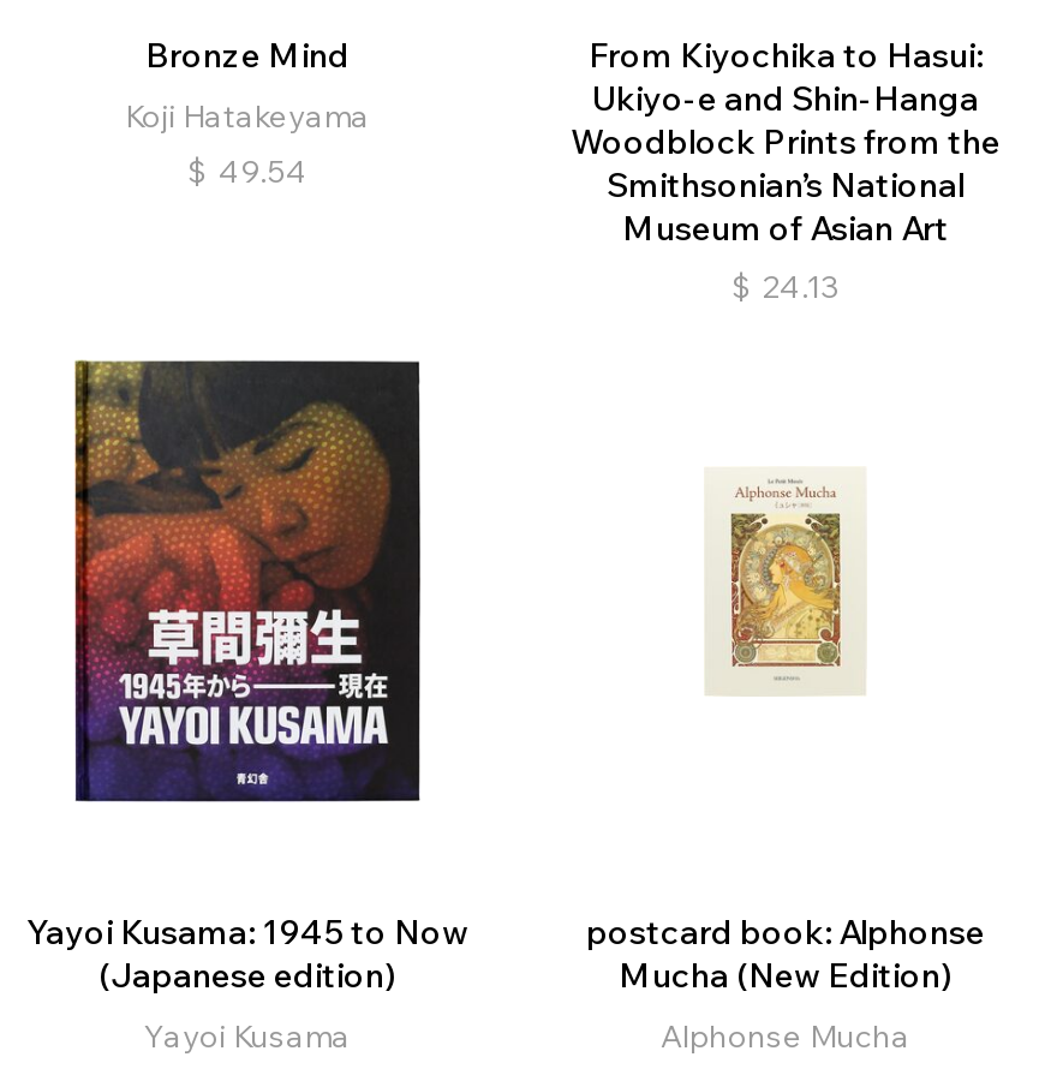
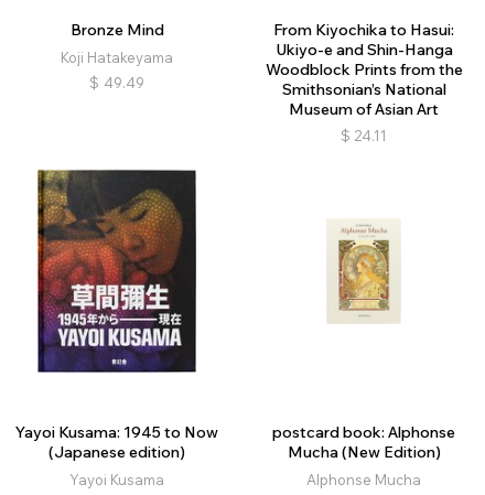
- $ 49.54
+ $ 49.49

- $ 24.13
+ $ 24.11
